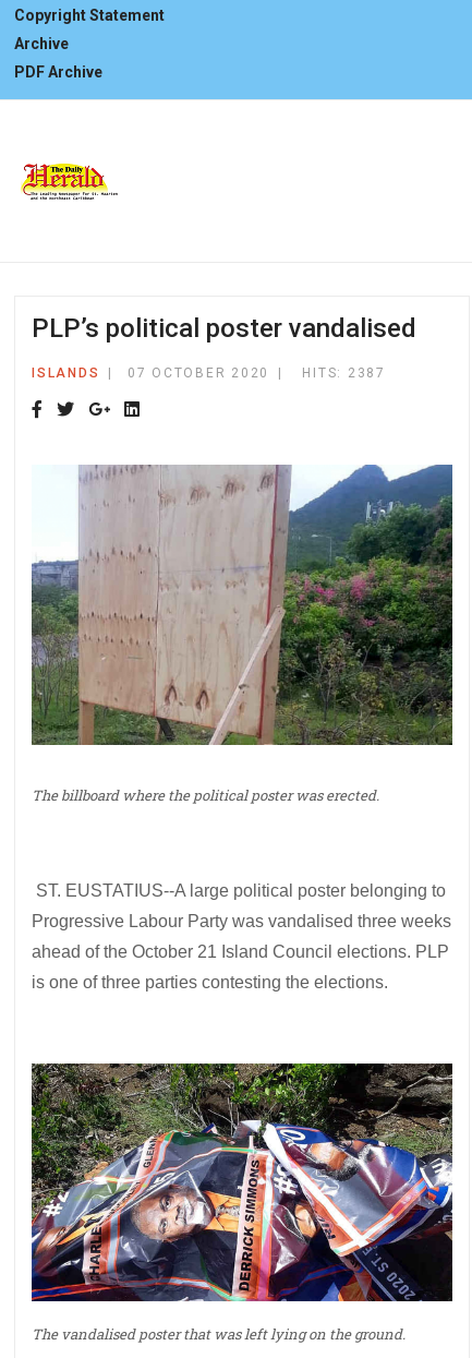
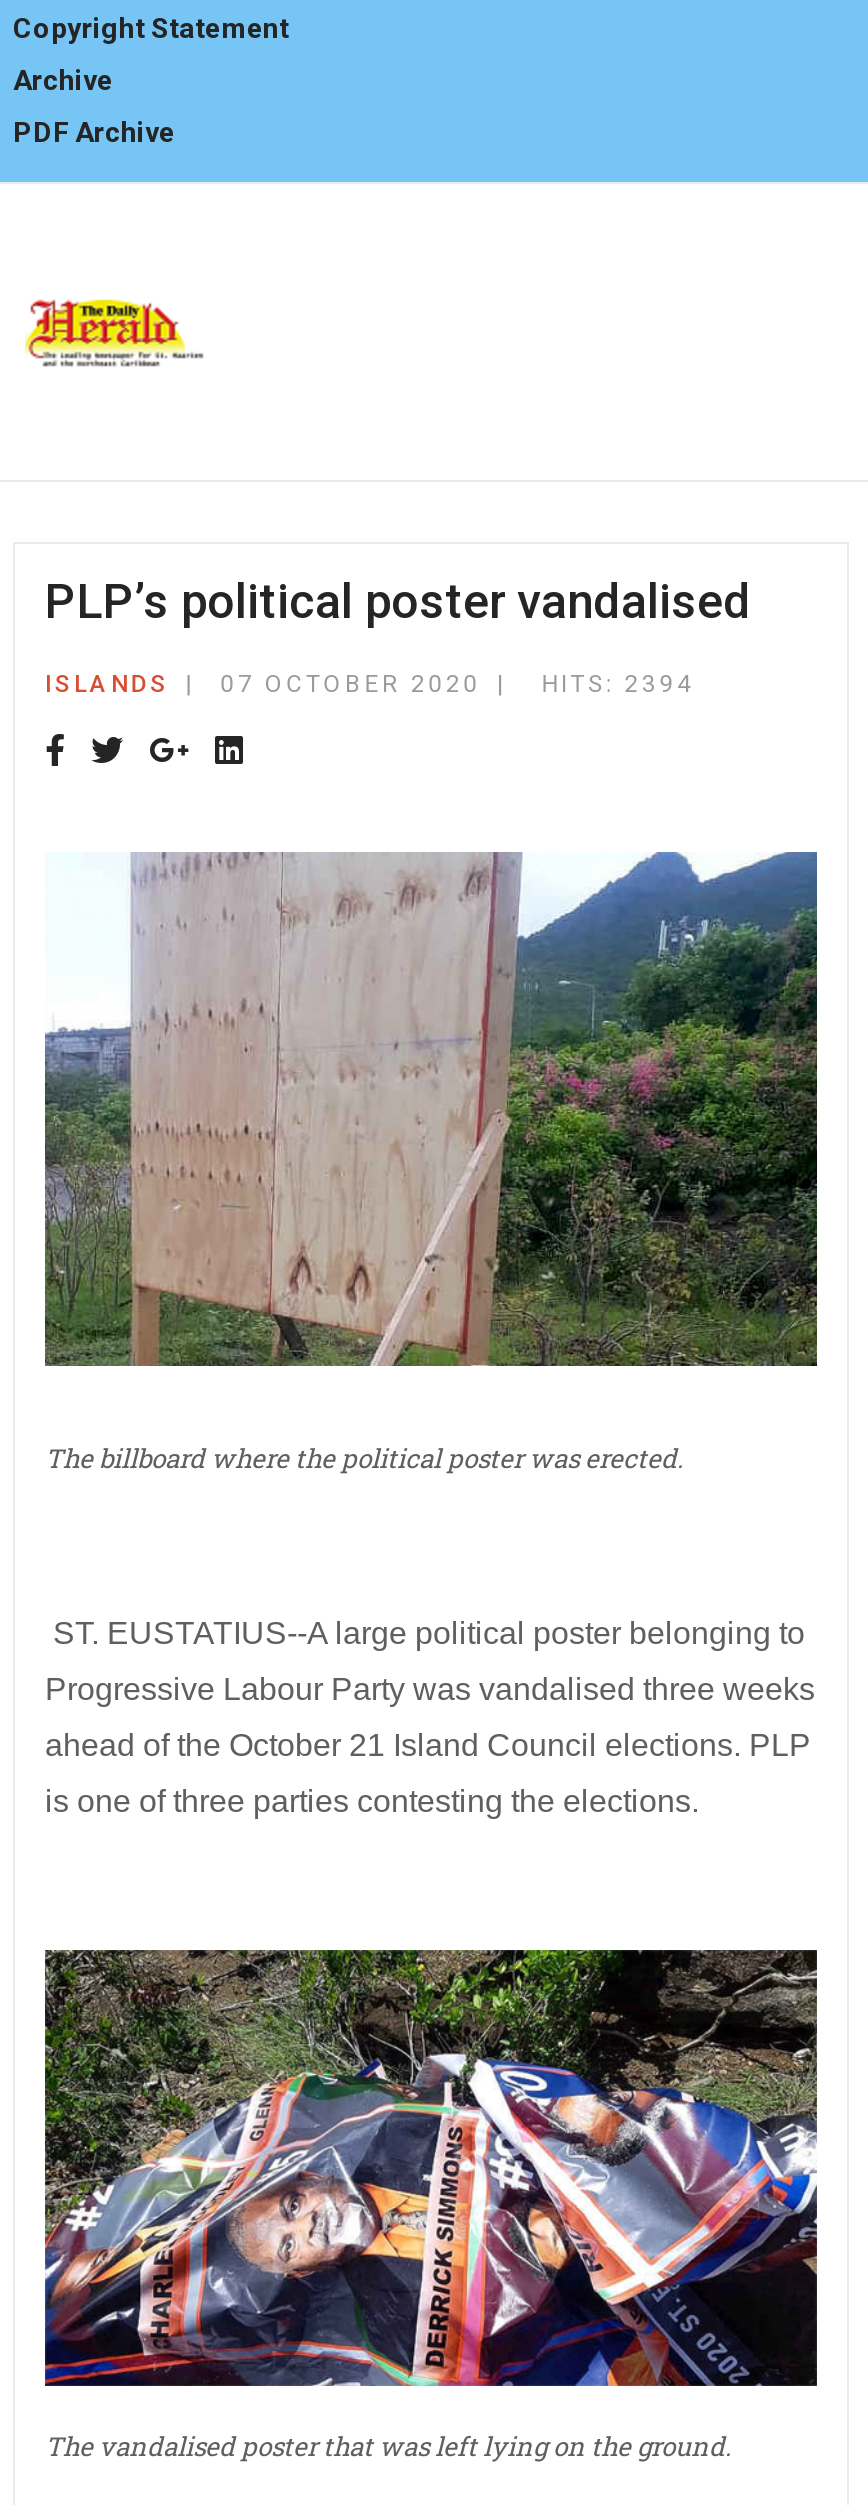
- HITS: 2387
+ HITS: 2394
